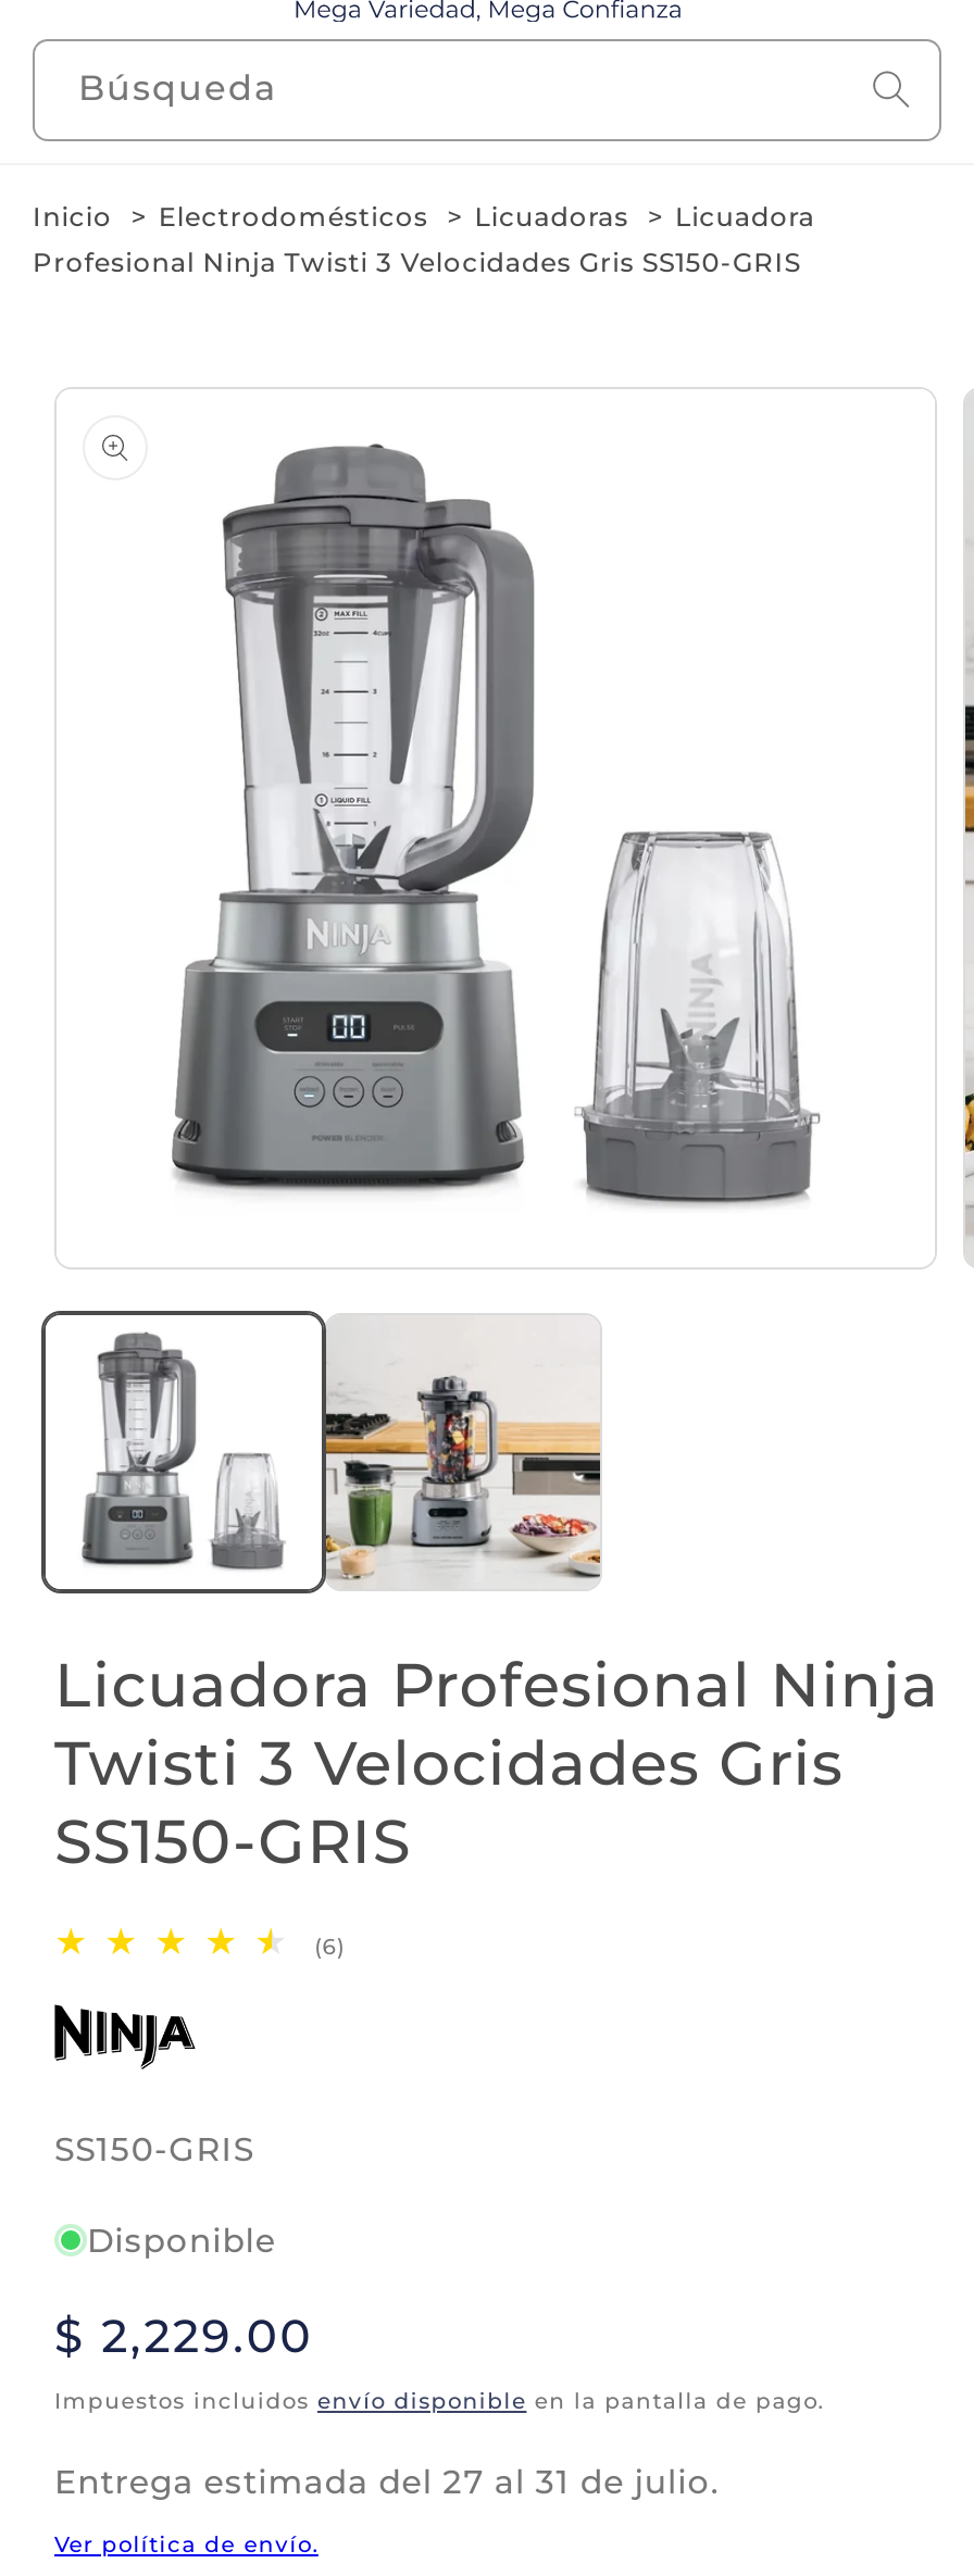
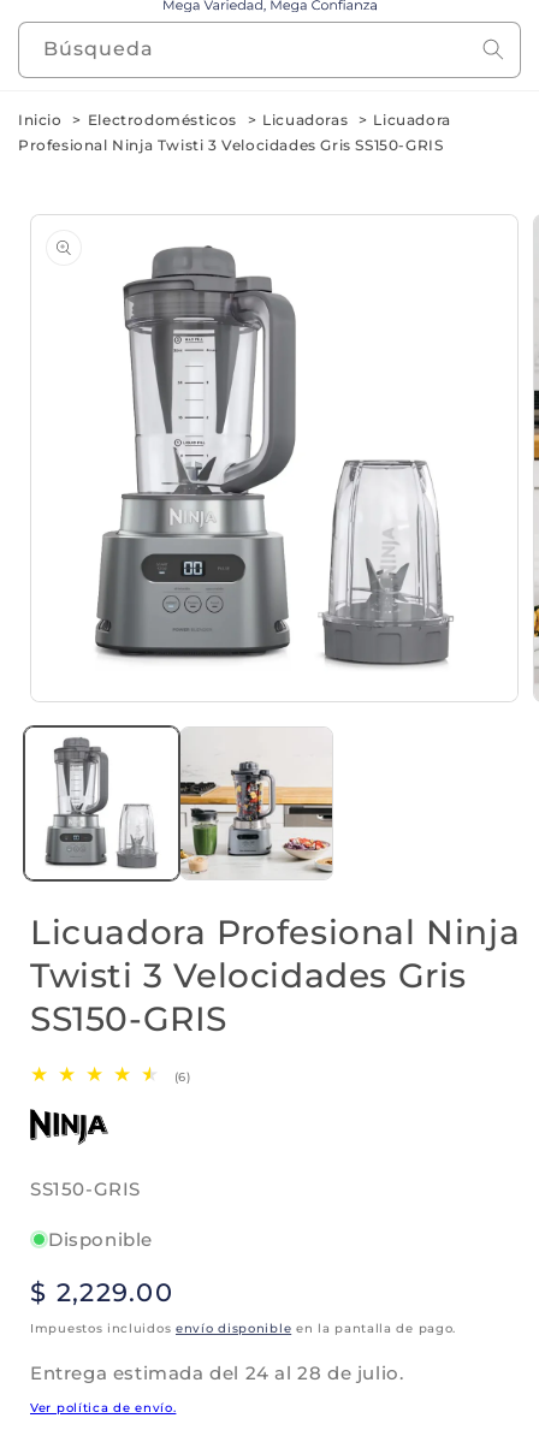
- Entrega estimada del 27 al 31 de julio.
+ Entrega estimada del 24 al 28 de julio.
